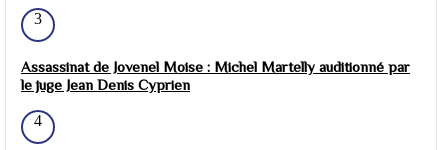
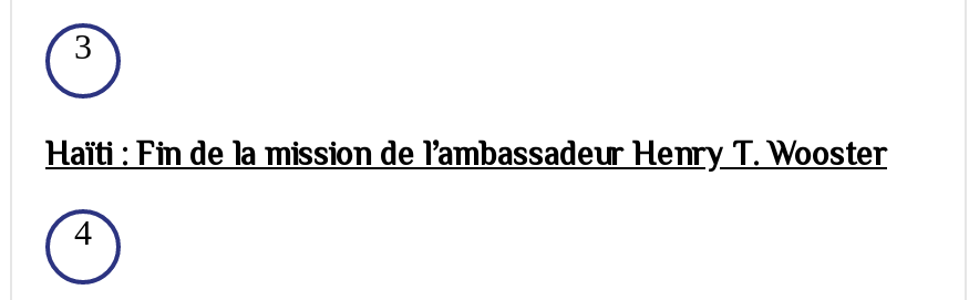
- Assassinat de Jovenel Moise : Michel Martelly auditionné par
- le juge Jean Denis Cyprien
+ Haïti : Fin de la mission de l’ambassadeur Henry T. Wooster
